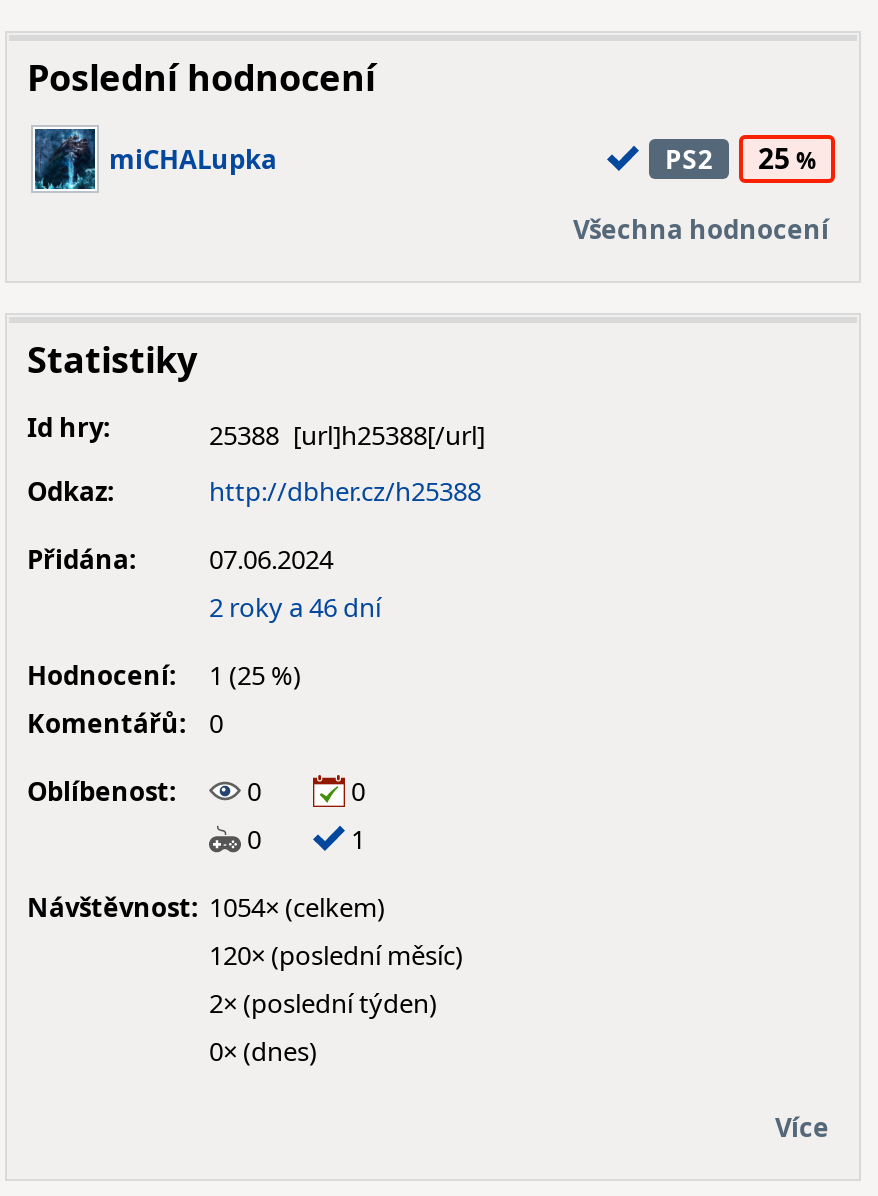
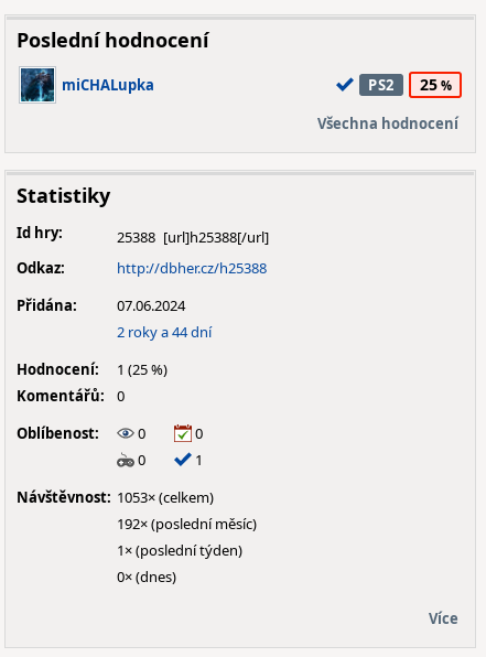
- 2 roky a 46 dní
+ 2 roky a 44 dní

- Návštěvnost: 1054× (celkem)
+ Návštěvnost: 1053× (celkem)

- 120× (poslední měsíc)
+ 192× (poslední měsíc)

- 2× (poslední týden)
+ 1× (poslední týden)
